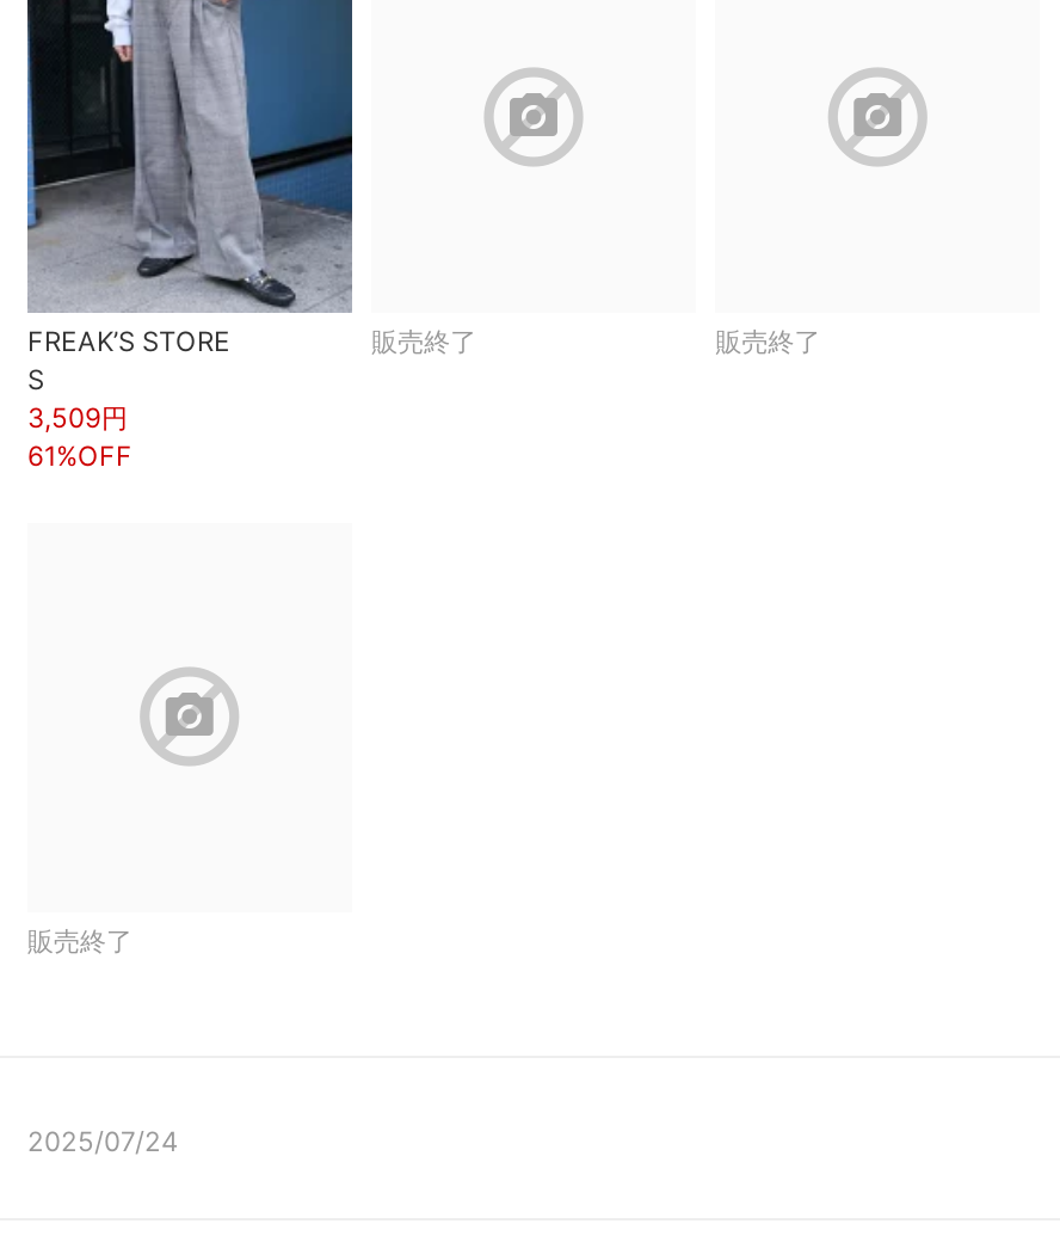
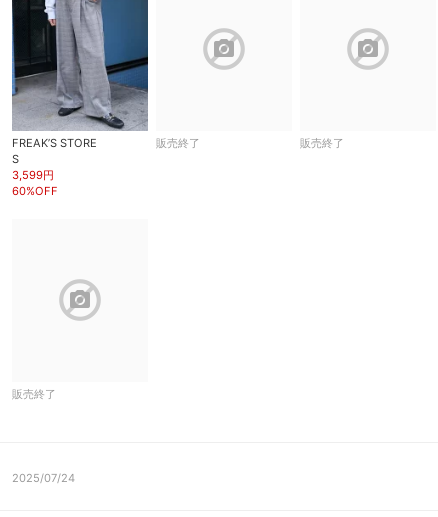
- 3,509円
- 61%OFF
+ 3,599円
+ 60%OFF
